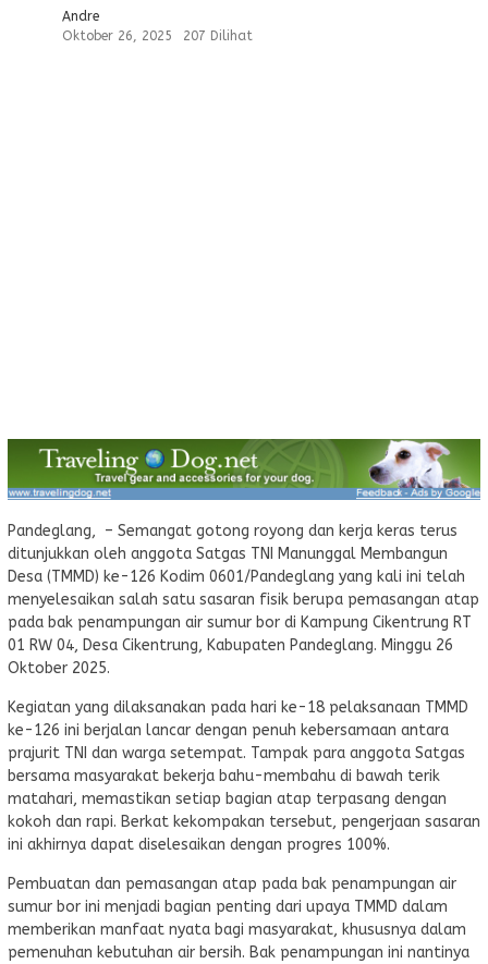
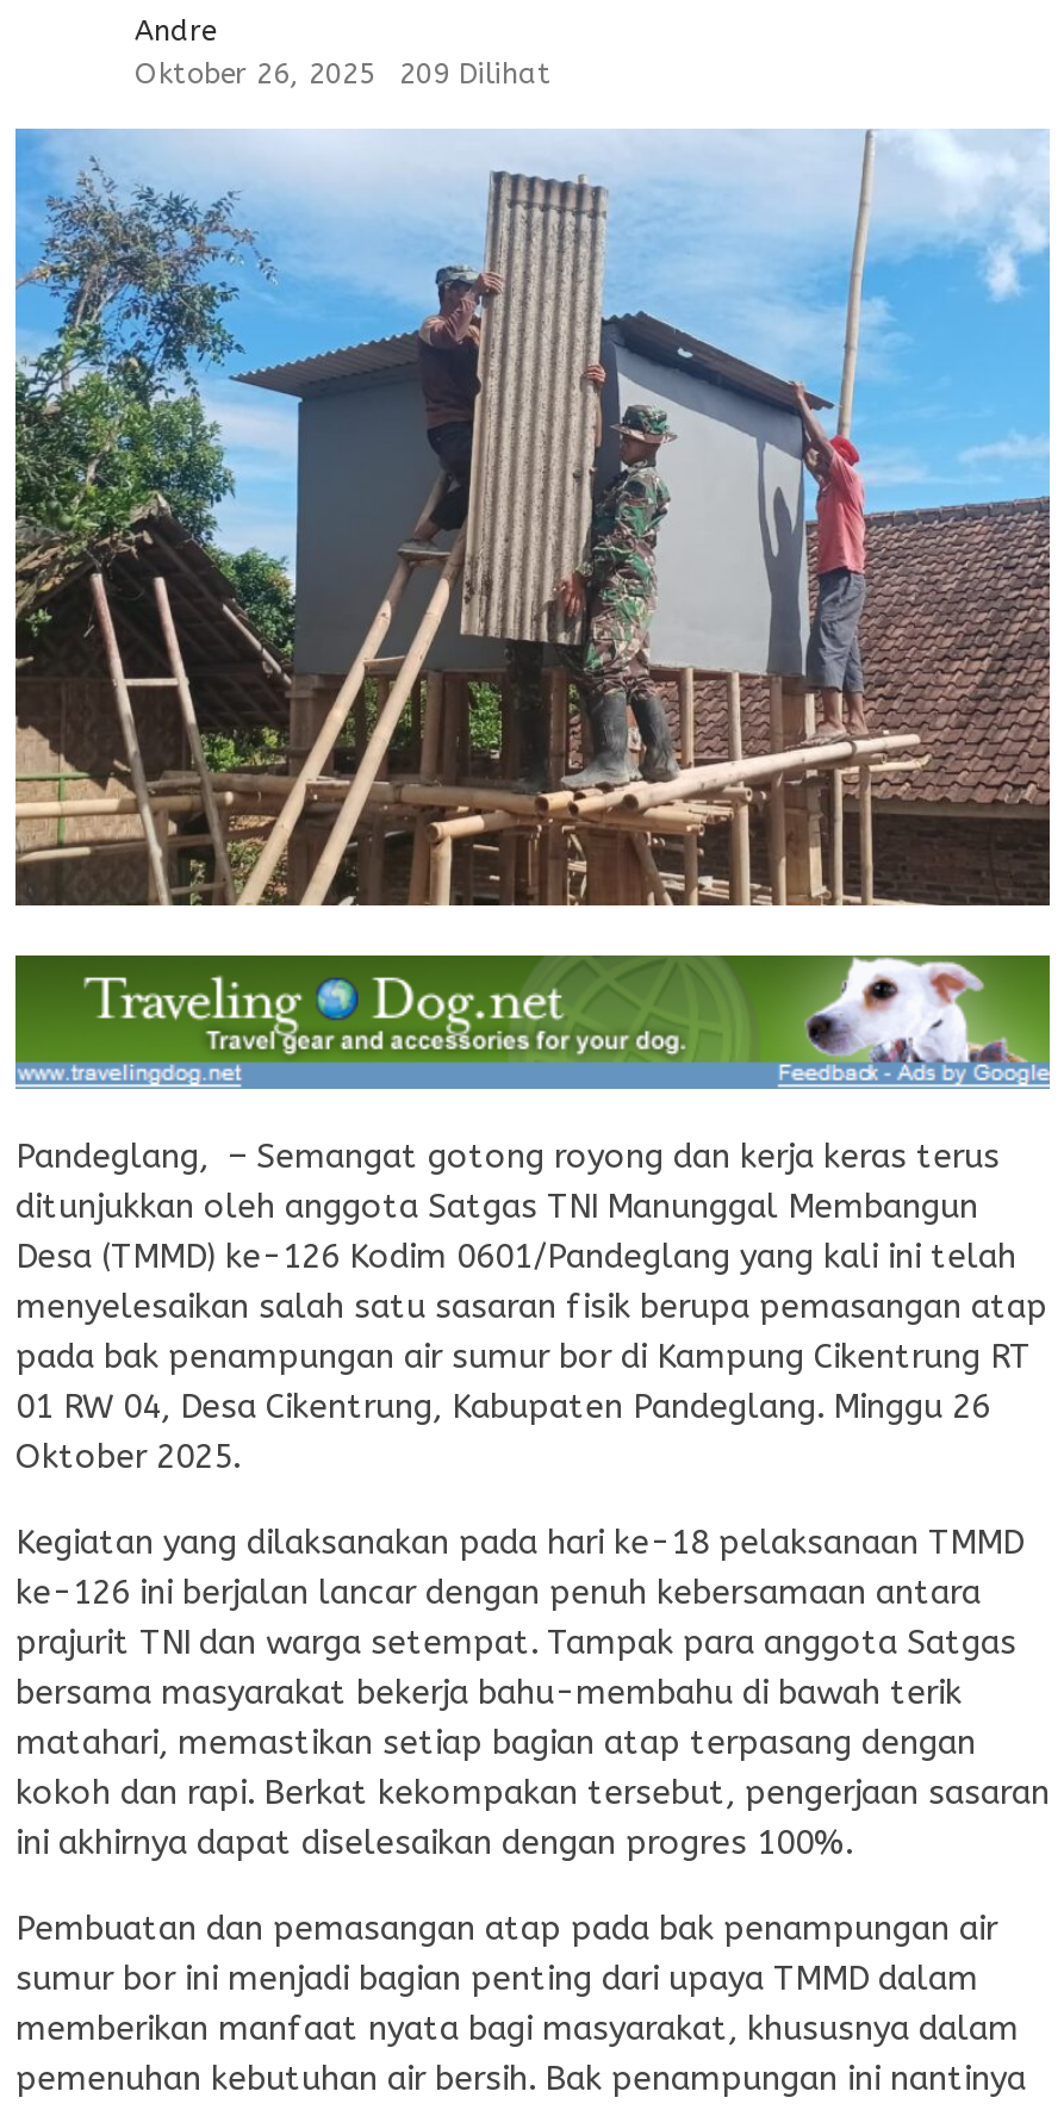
- Oktober 26, 2025 207 Dilihat
+ Oktober 26, 2025 209 Dilihat

+ [image]
